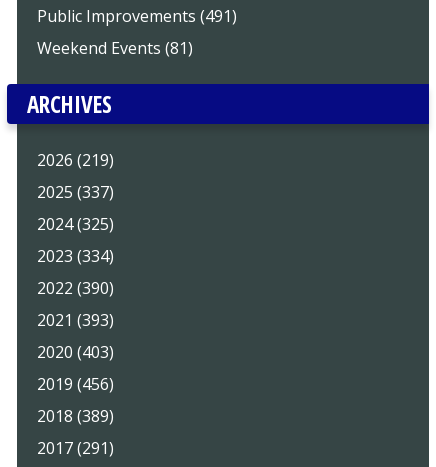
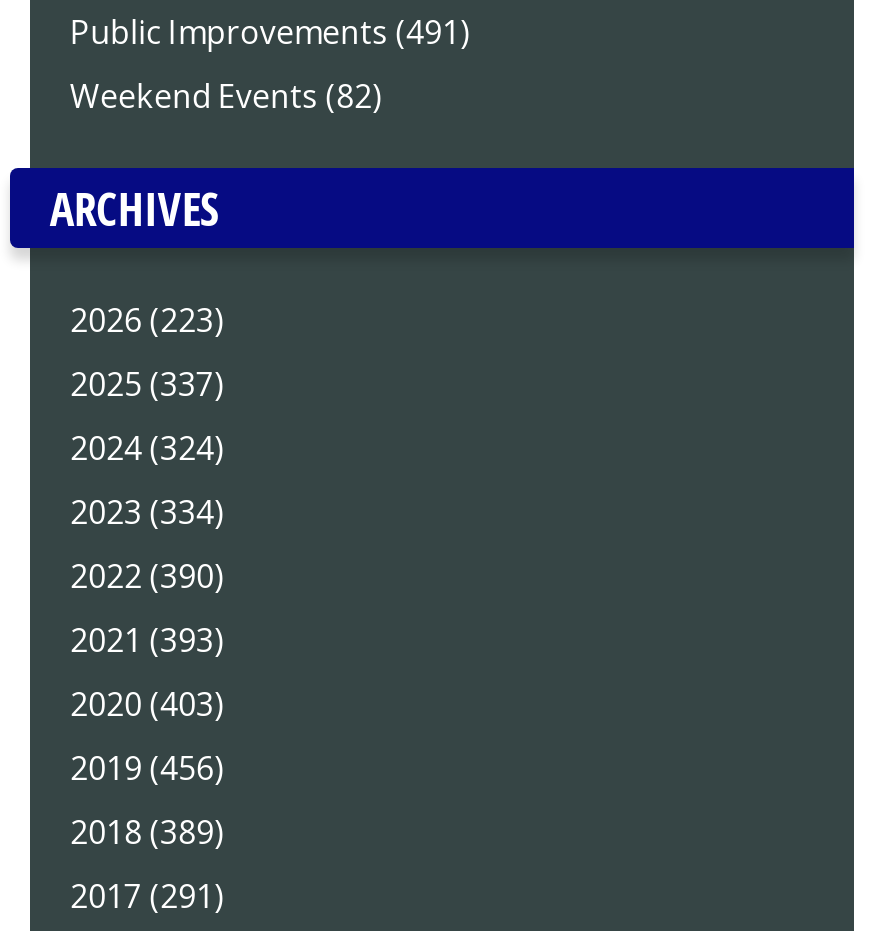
- Weekend Events (81)
+ Weekend Events (82)

- 2026 (219)
+ 2026 (223)

- 2024 (325)
+ 2024 (324)
